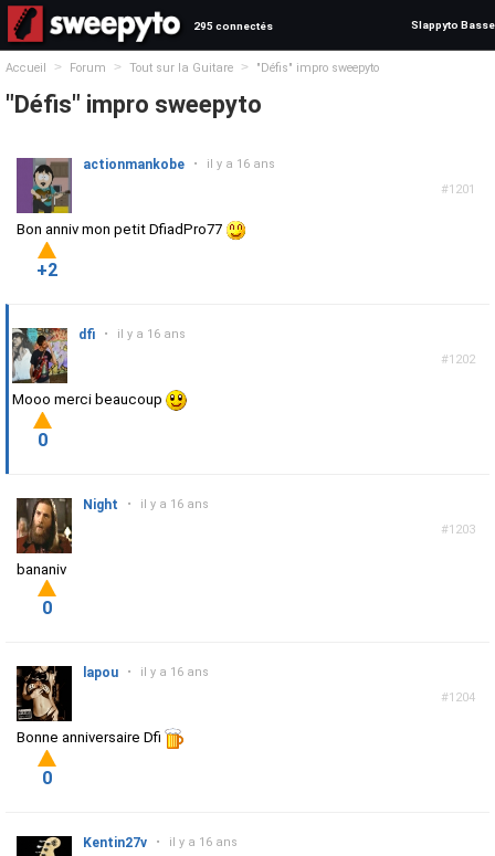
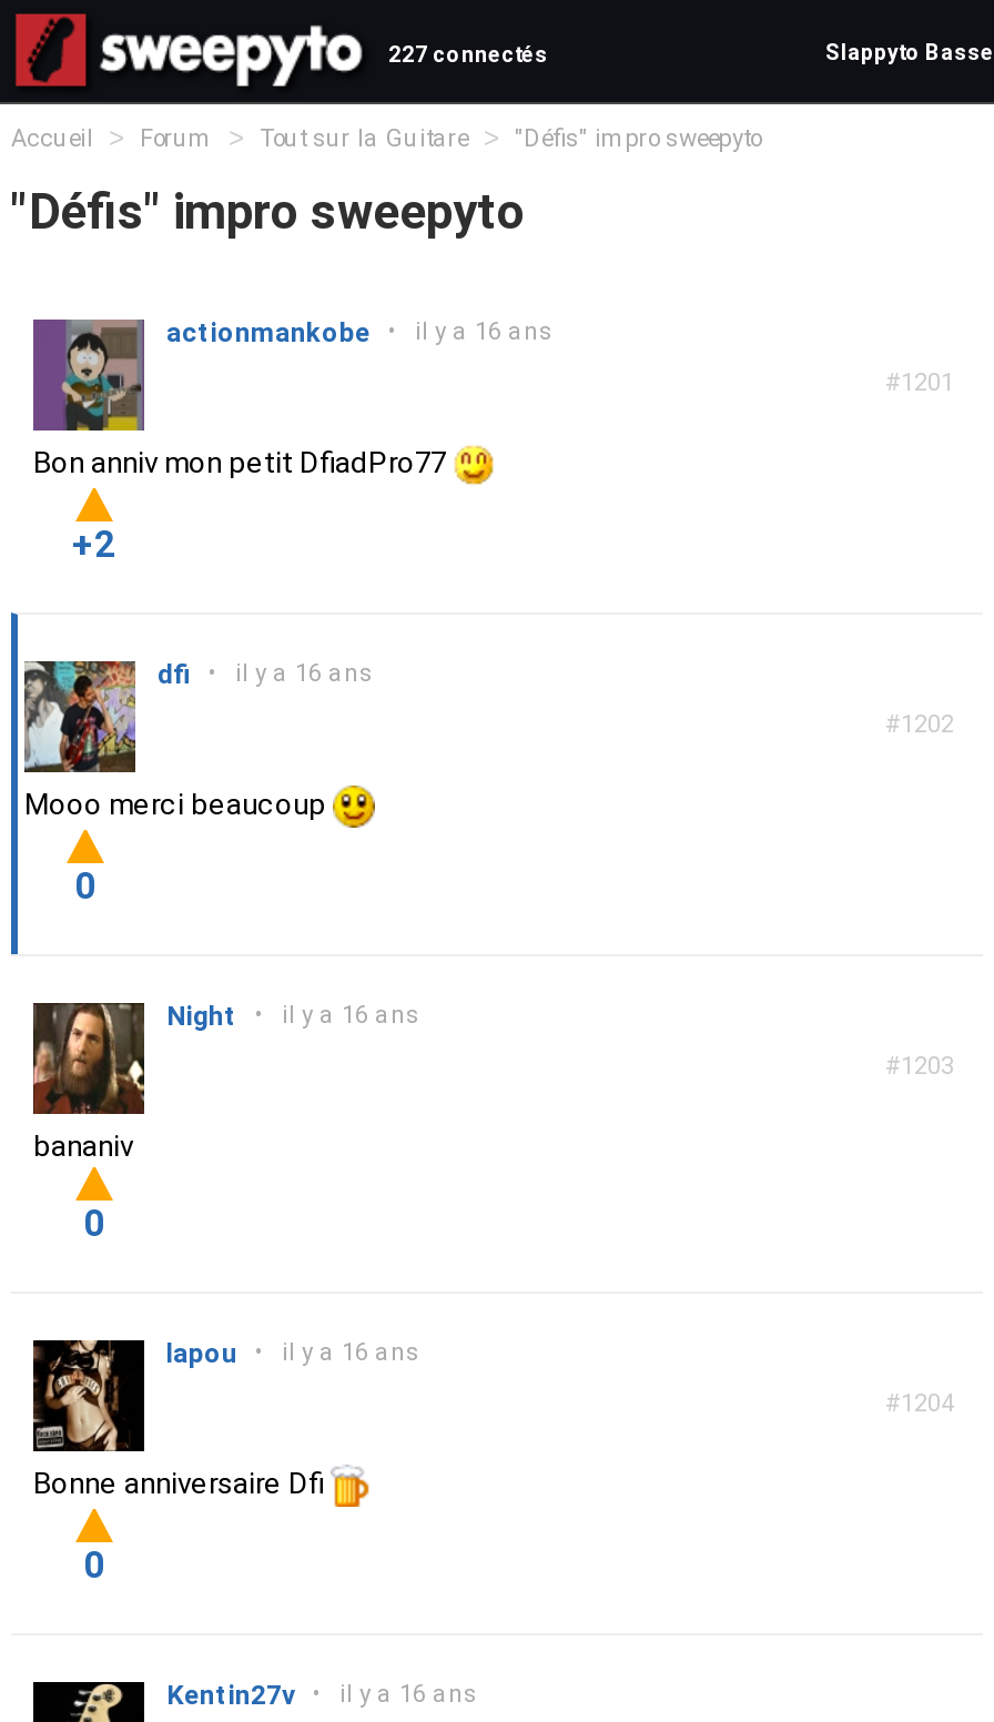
- 295 connectés
+ 227 connectés
